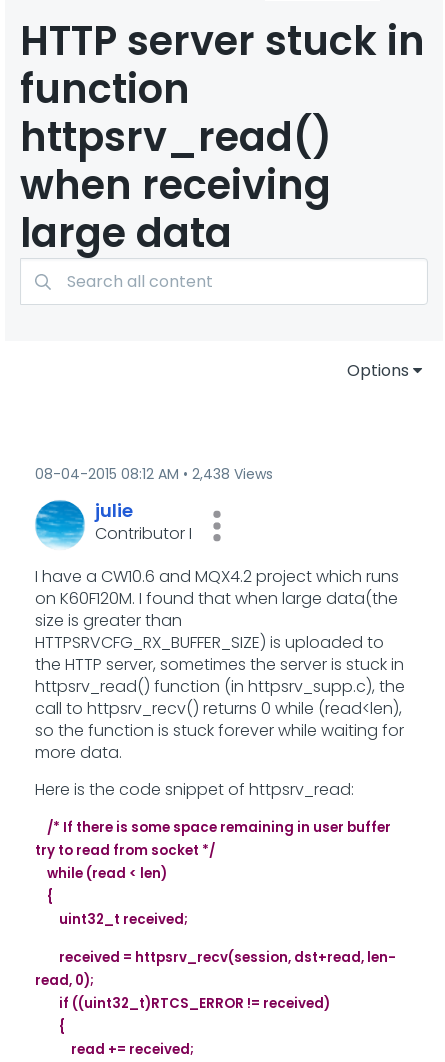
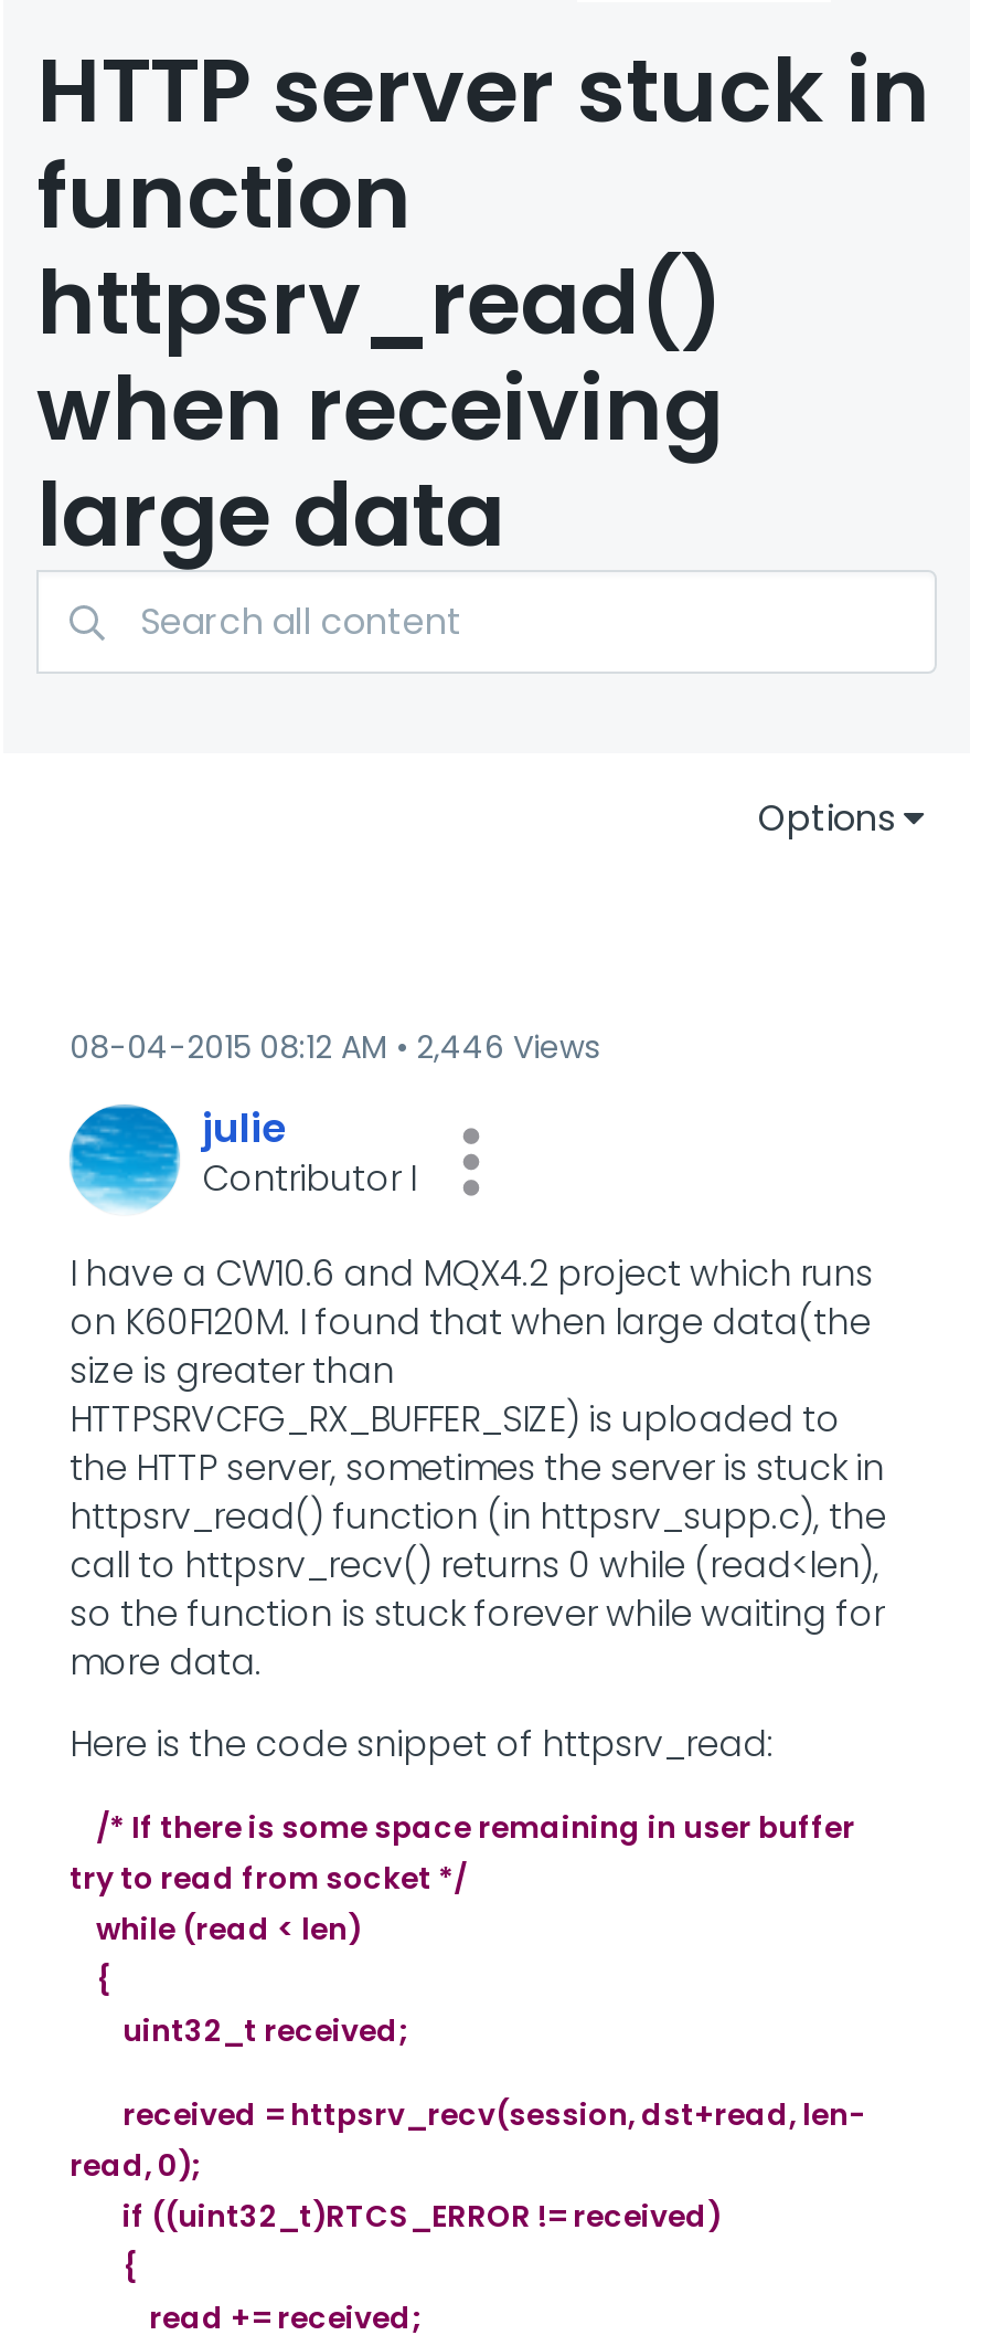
- 08-04-2015 08:12 AM 2,438 Views
+ 08-04-2015 08:12 AM 2,446 Views
